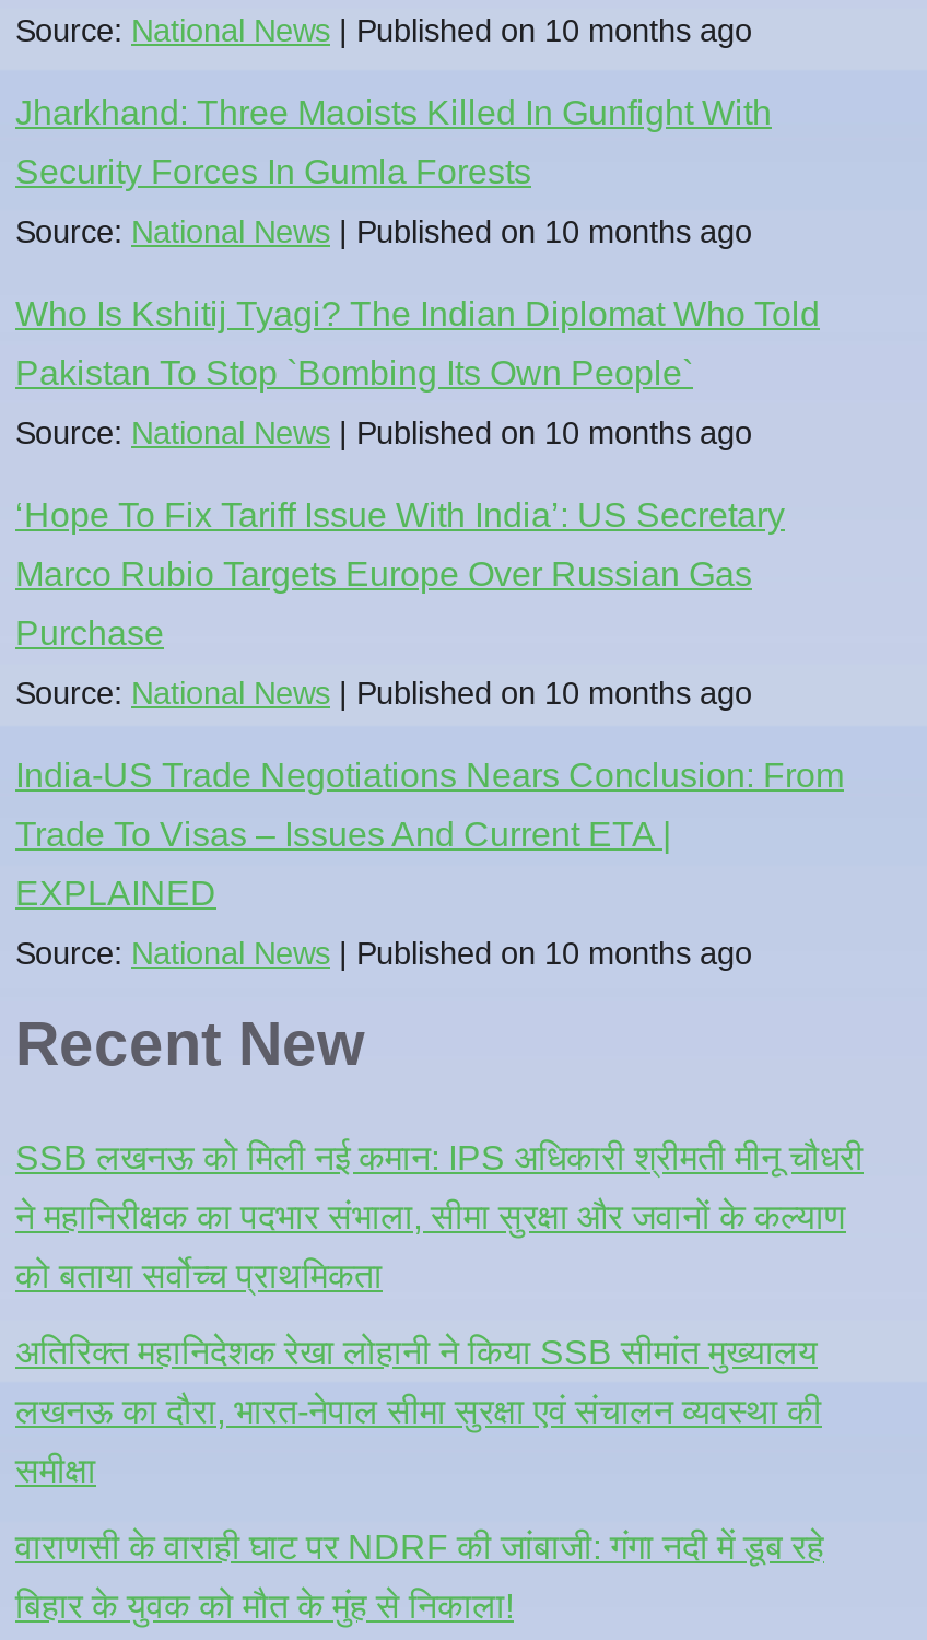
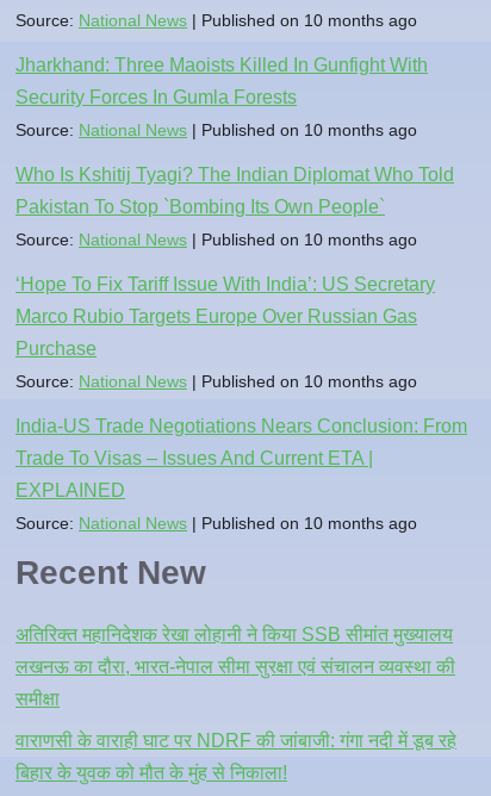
- SSB लखनऊ को मिली नई कमान: IPS अधिकारी श्रीमती मीनू चौधरी
- ने महानिरीक्षक का पदभार संभाला, सीमा सुरक्षा और जवानों के कल्याण
- को बताया सर्वोच्च प्राथमिकता
